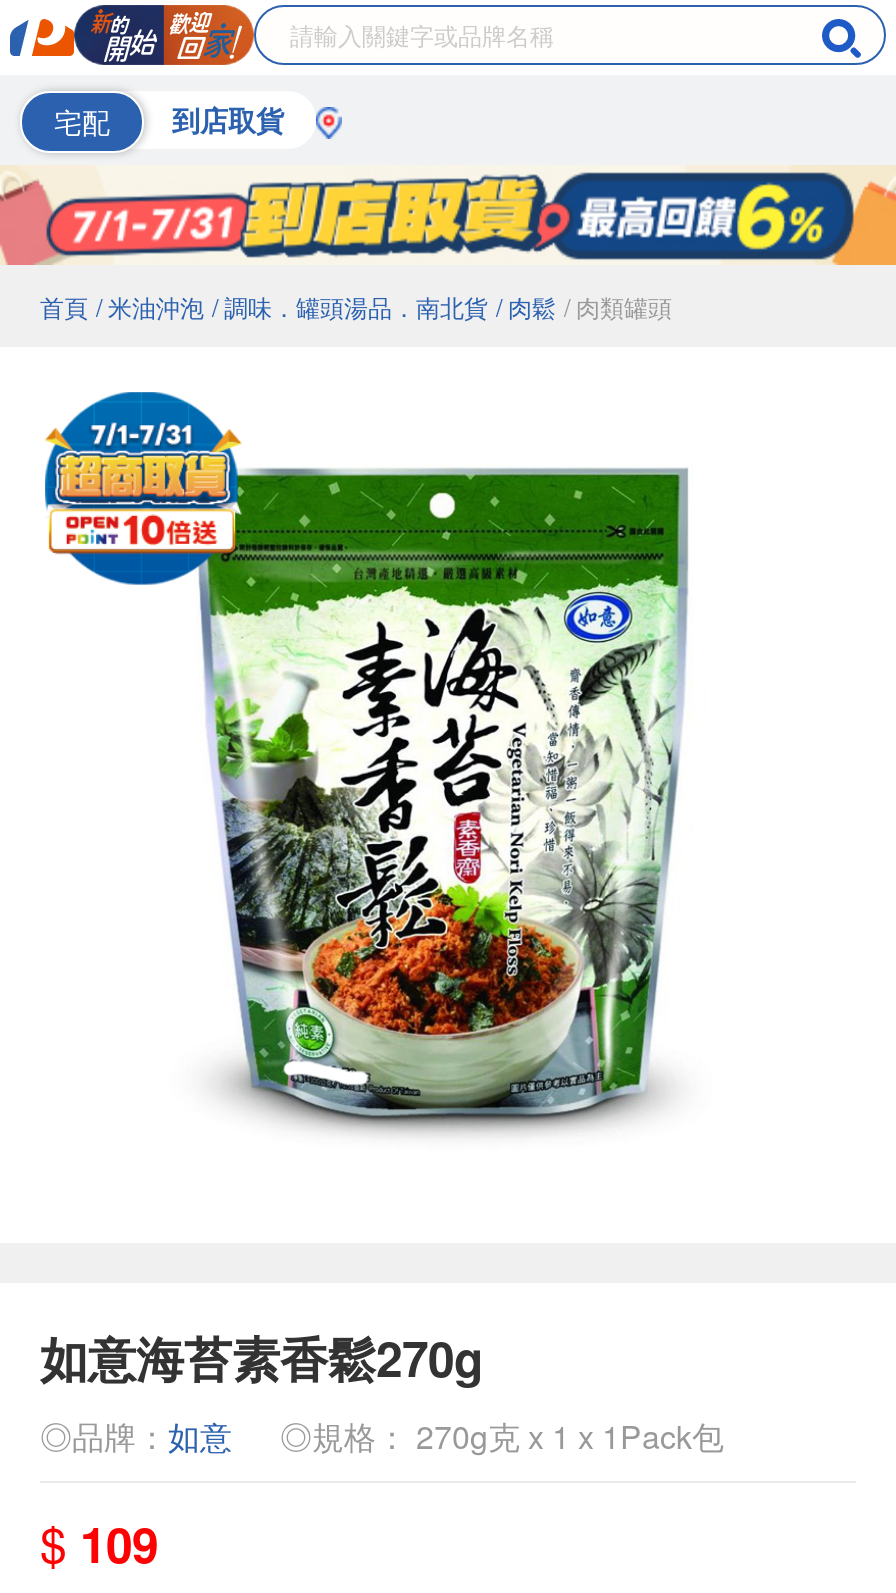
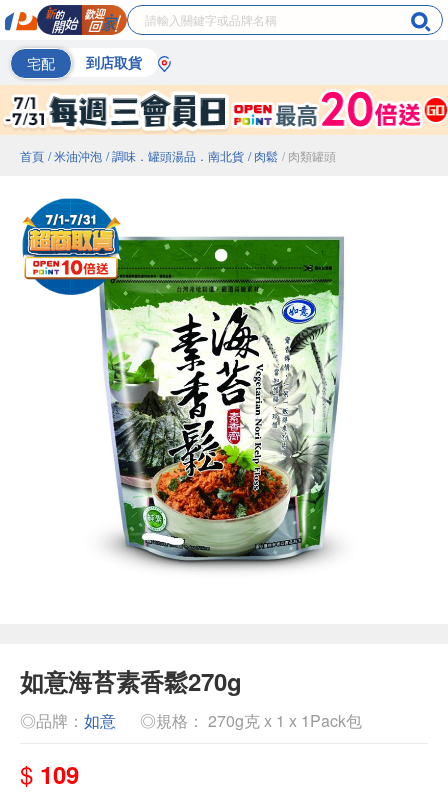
- [image]
+ [image]
